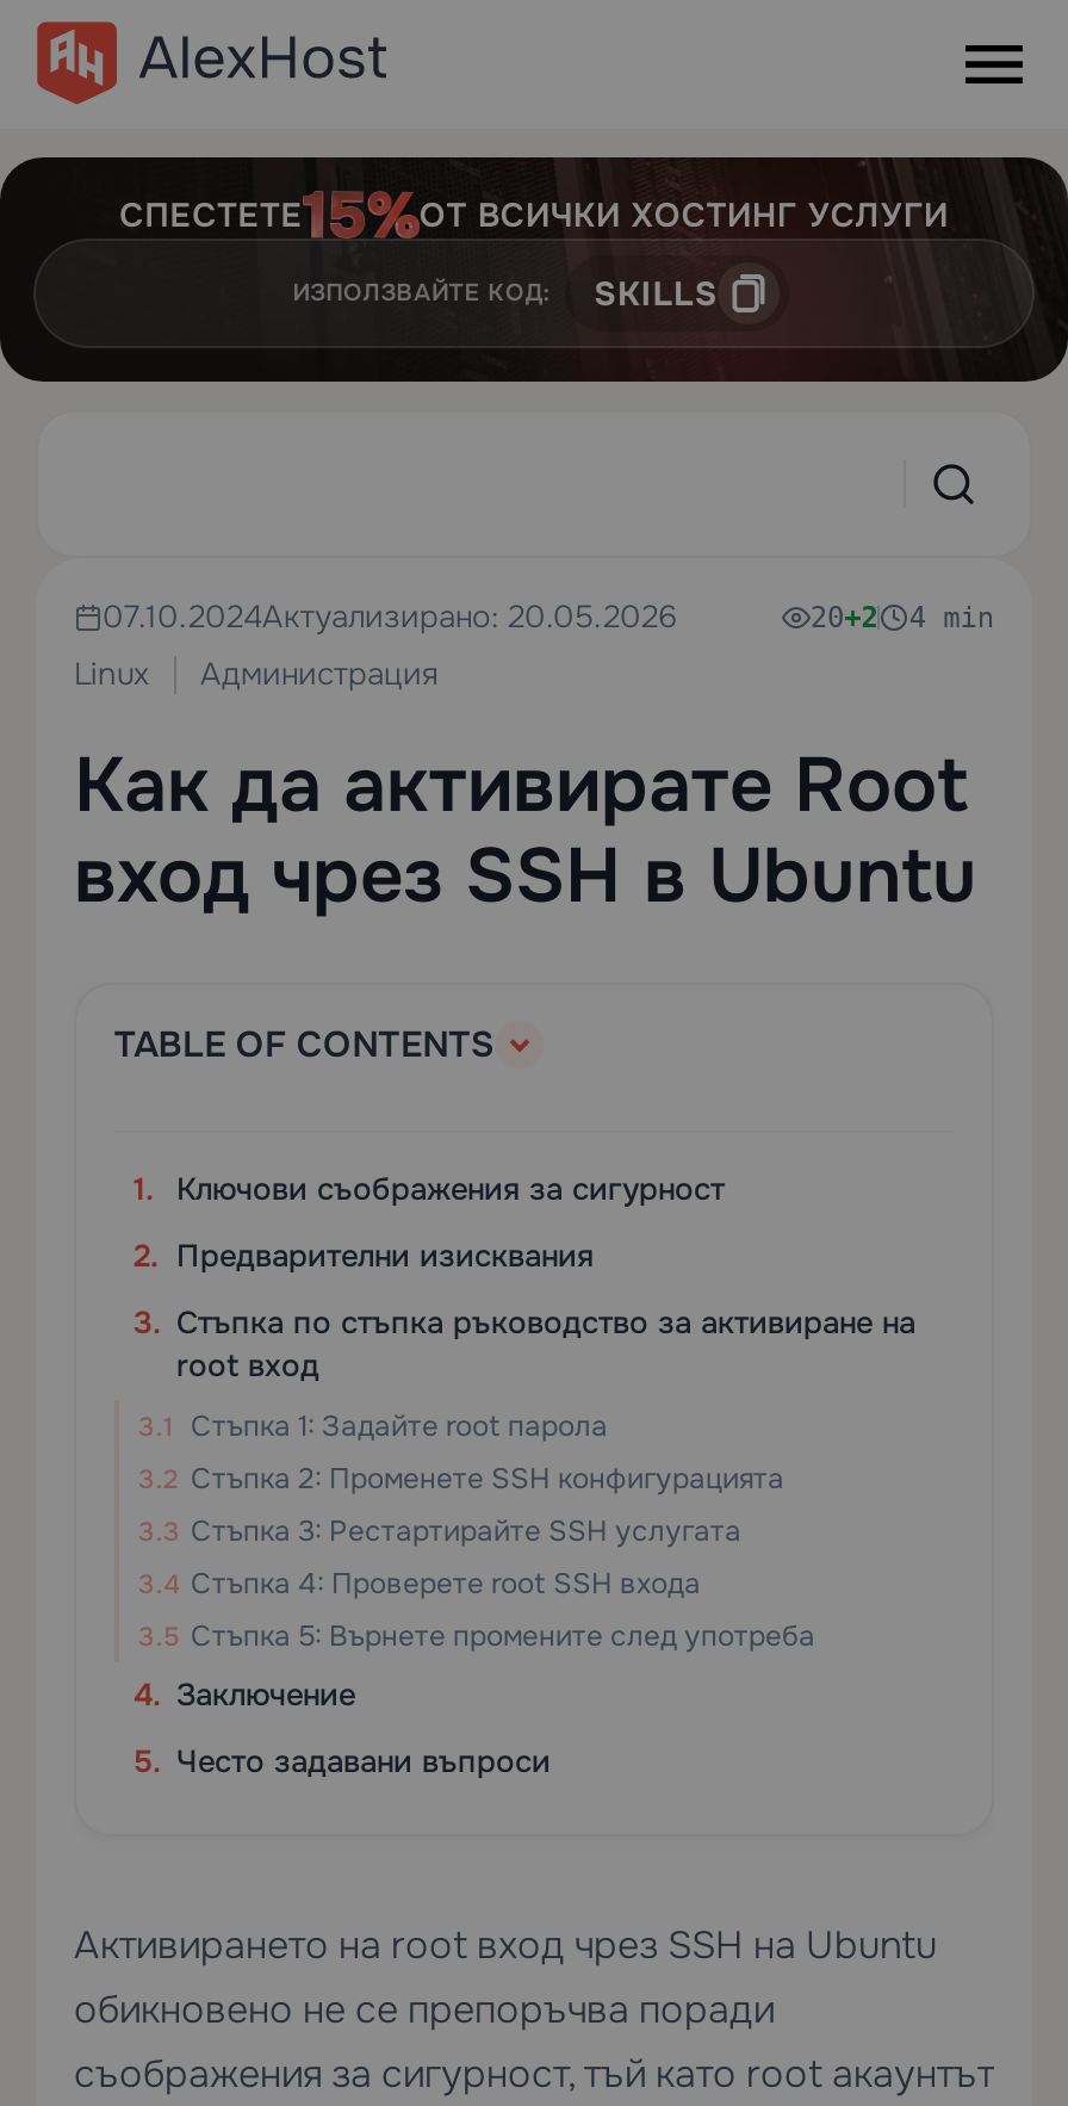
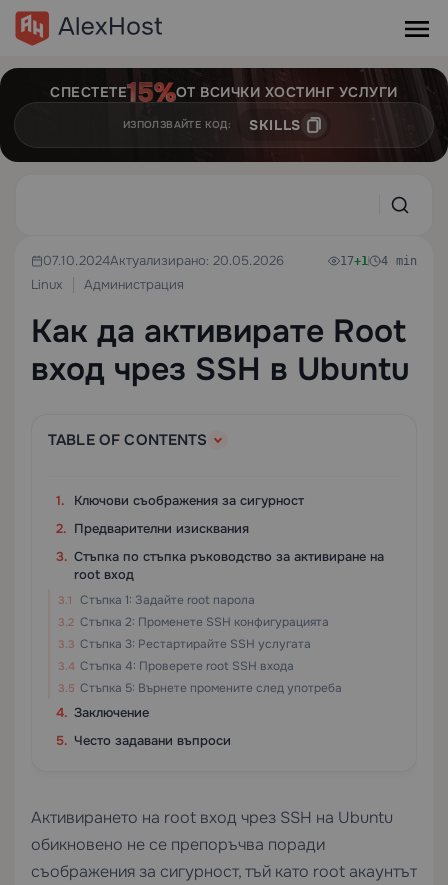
- 20+2 4 min
+ 17+1 4 min
